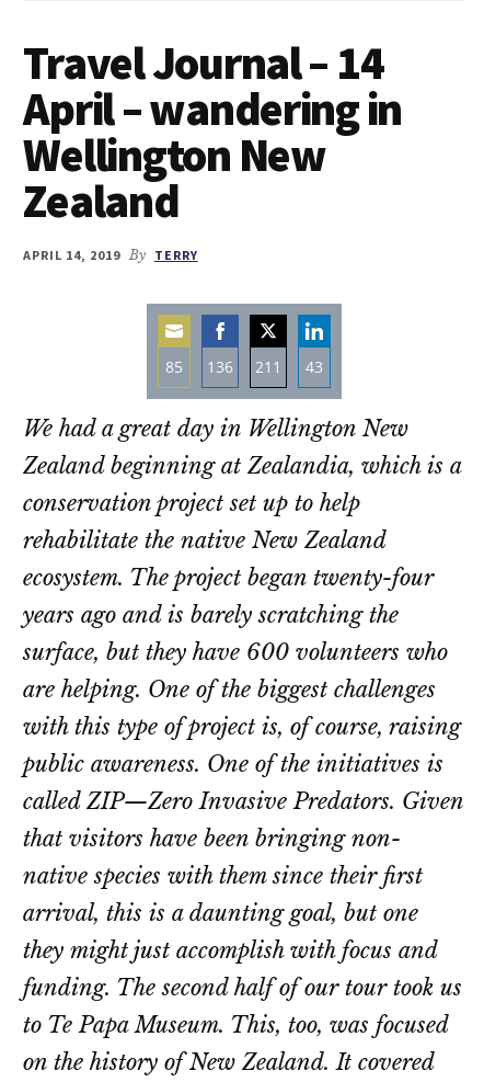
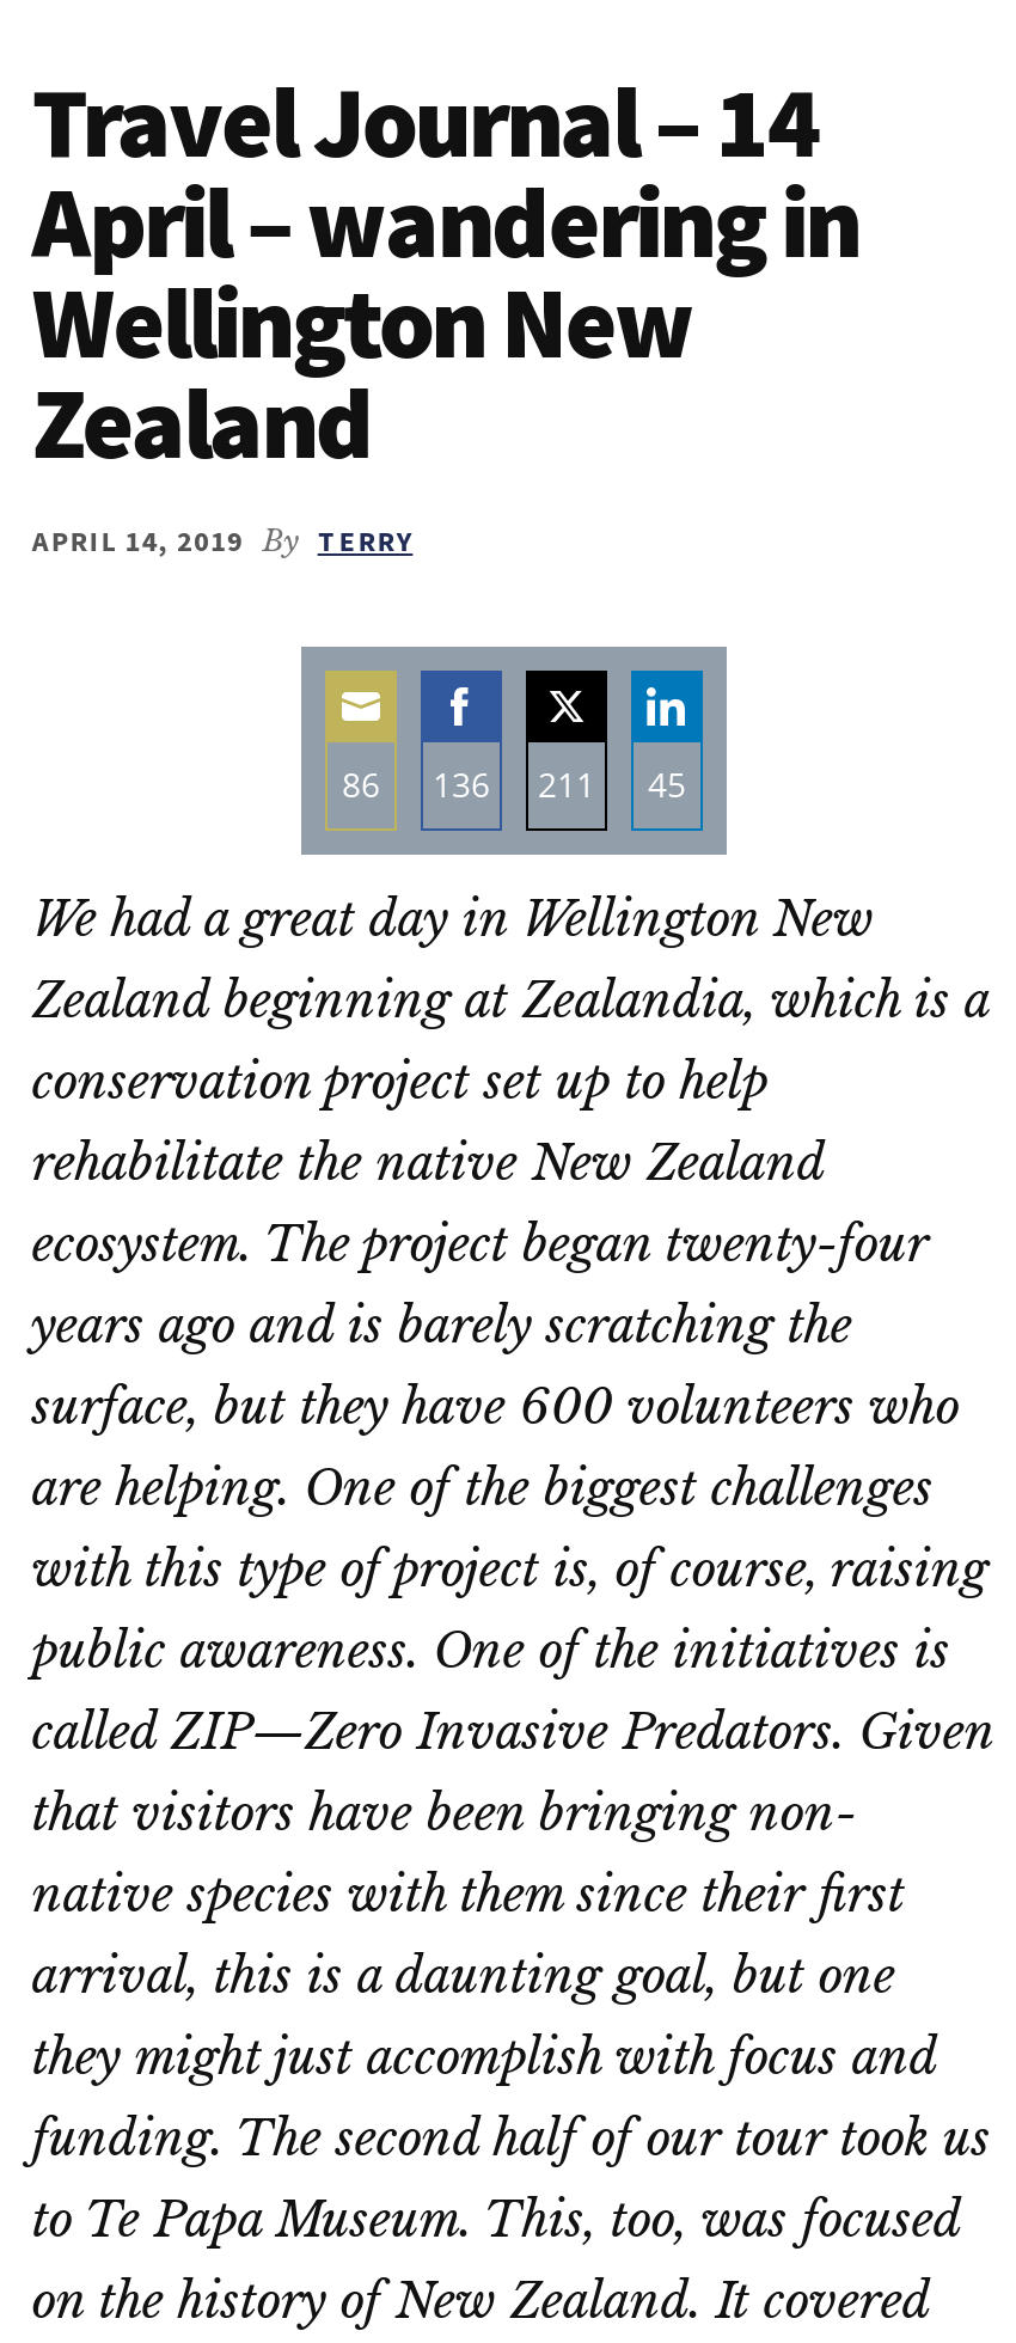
- 85
+ 86

- 43
+ 45
